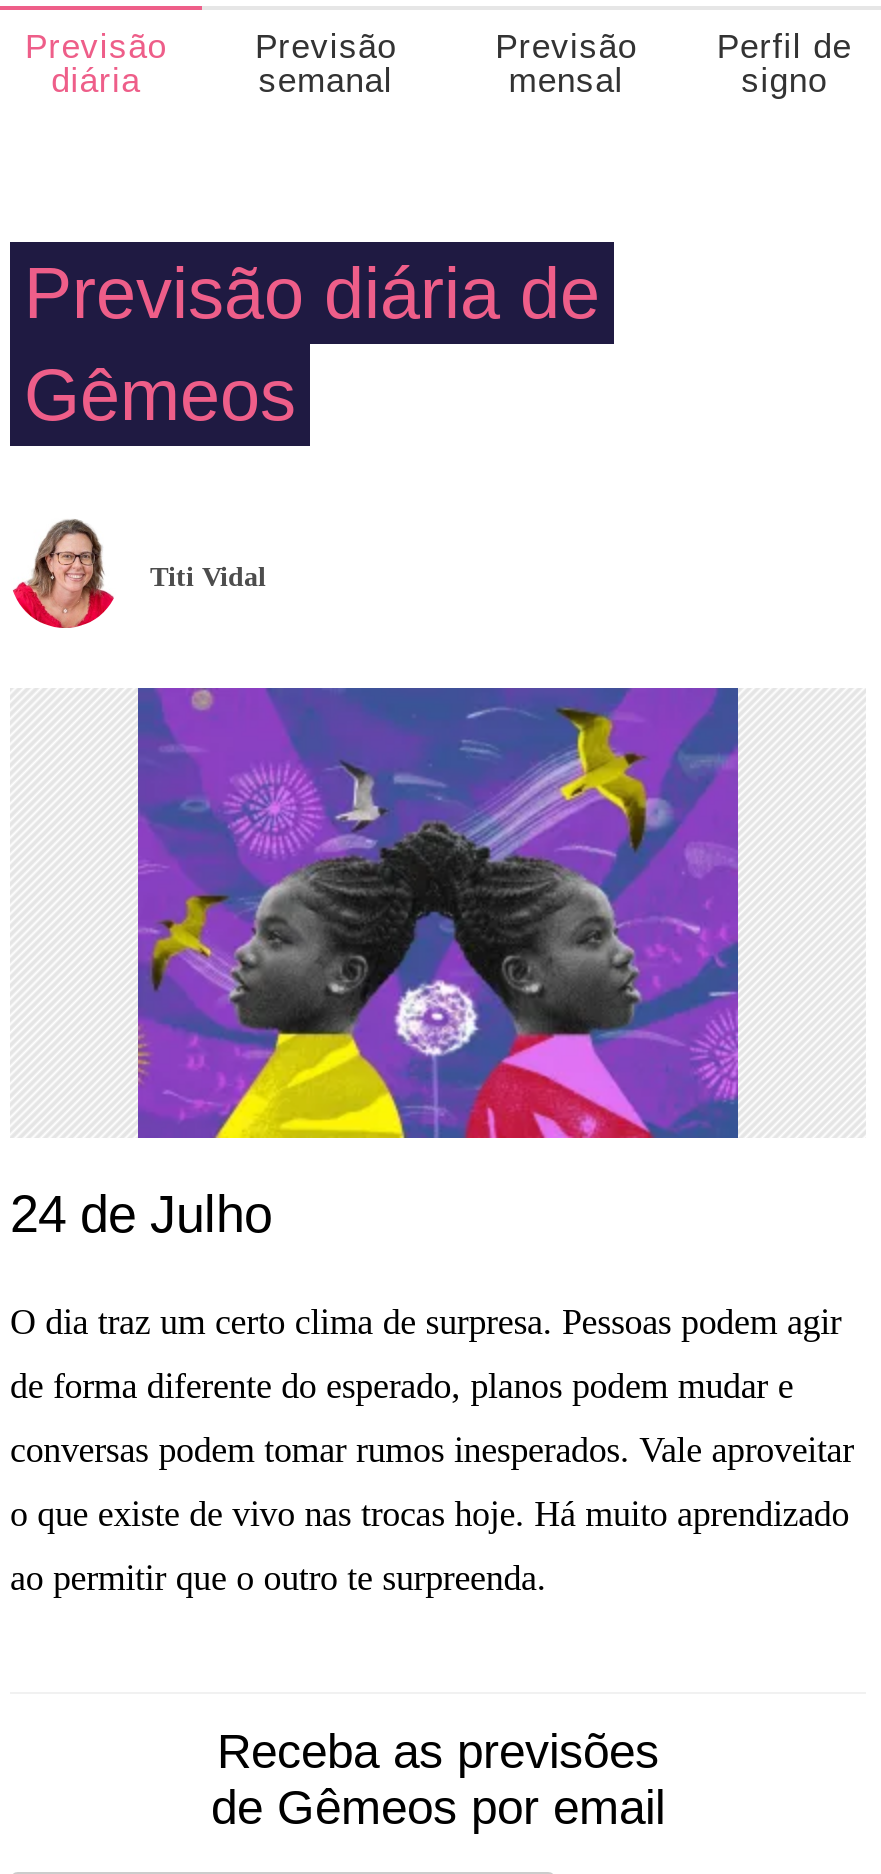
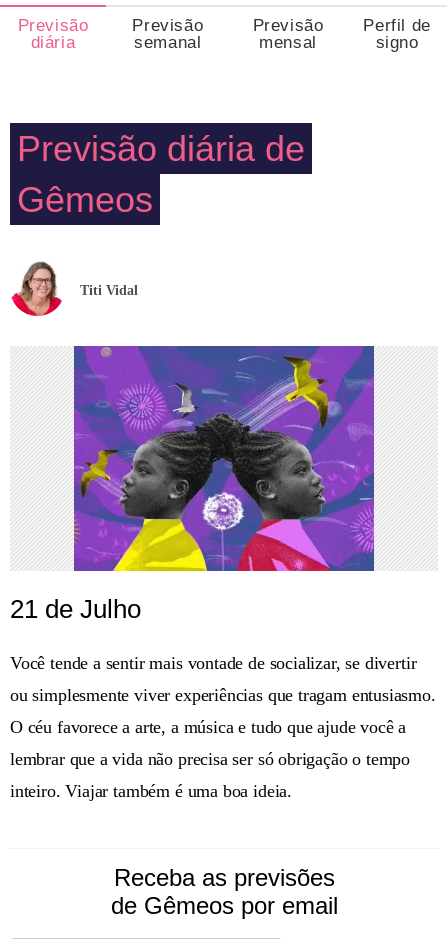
- 24 de Julho
+ 21 de Julho

- O dia traz um certo clima de surpresa. Pessoas podem agir
+ Você tende a sentir mais vontade de socializar, se divertir

- de forma diferente do esperado, planos podem mudar e
+ ou simplesmente viver experiências que tragam entusiasmo.

- conversas podem tomar rumos inesperados. Vale aproveitar
+ O céu favorece a arte, a música e tudo que ajude você a

- o que existe de vivo nas trocas hoje. Há muito aprendizado
+ lembrar que a vida não precisa ser só obrigação o tempo

- ao permitir que o outro te surpreenda.
+ inteiro. Viajar também é uma boa ideia.
